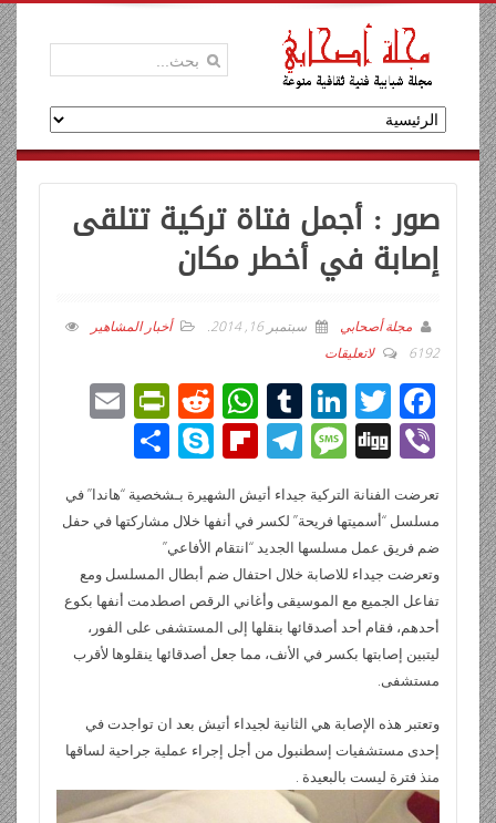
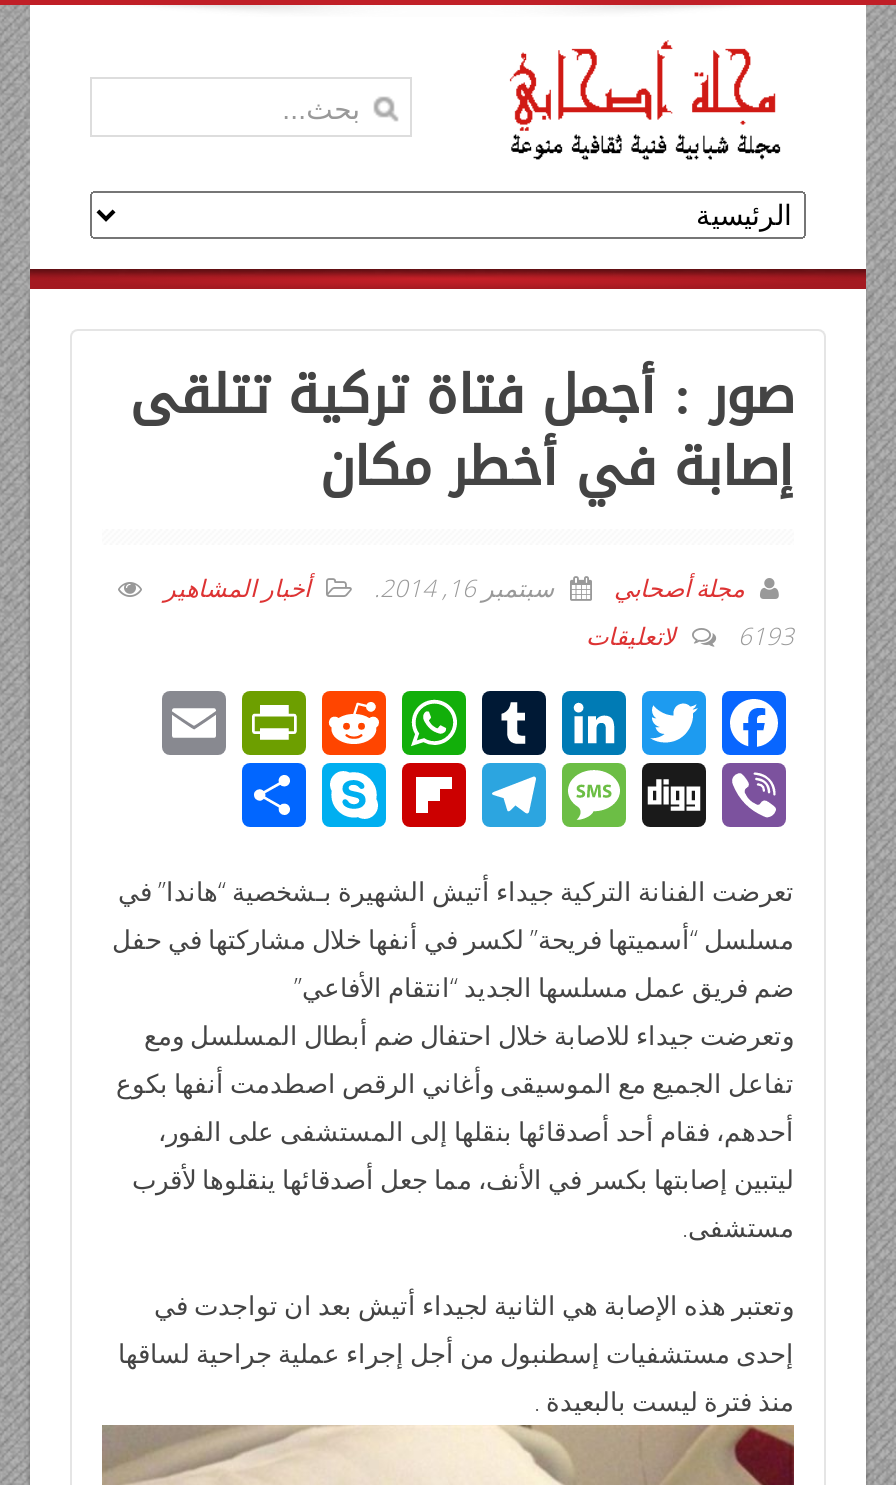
- 6192 لاتعليقات
+ 6193 لاتعليقات
